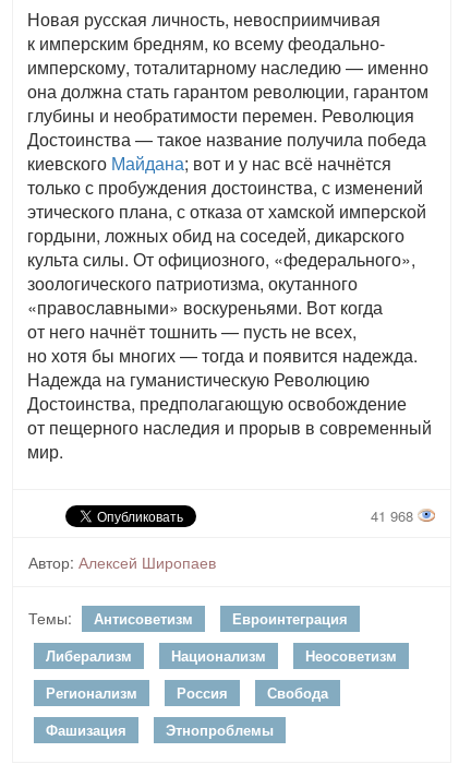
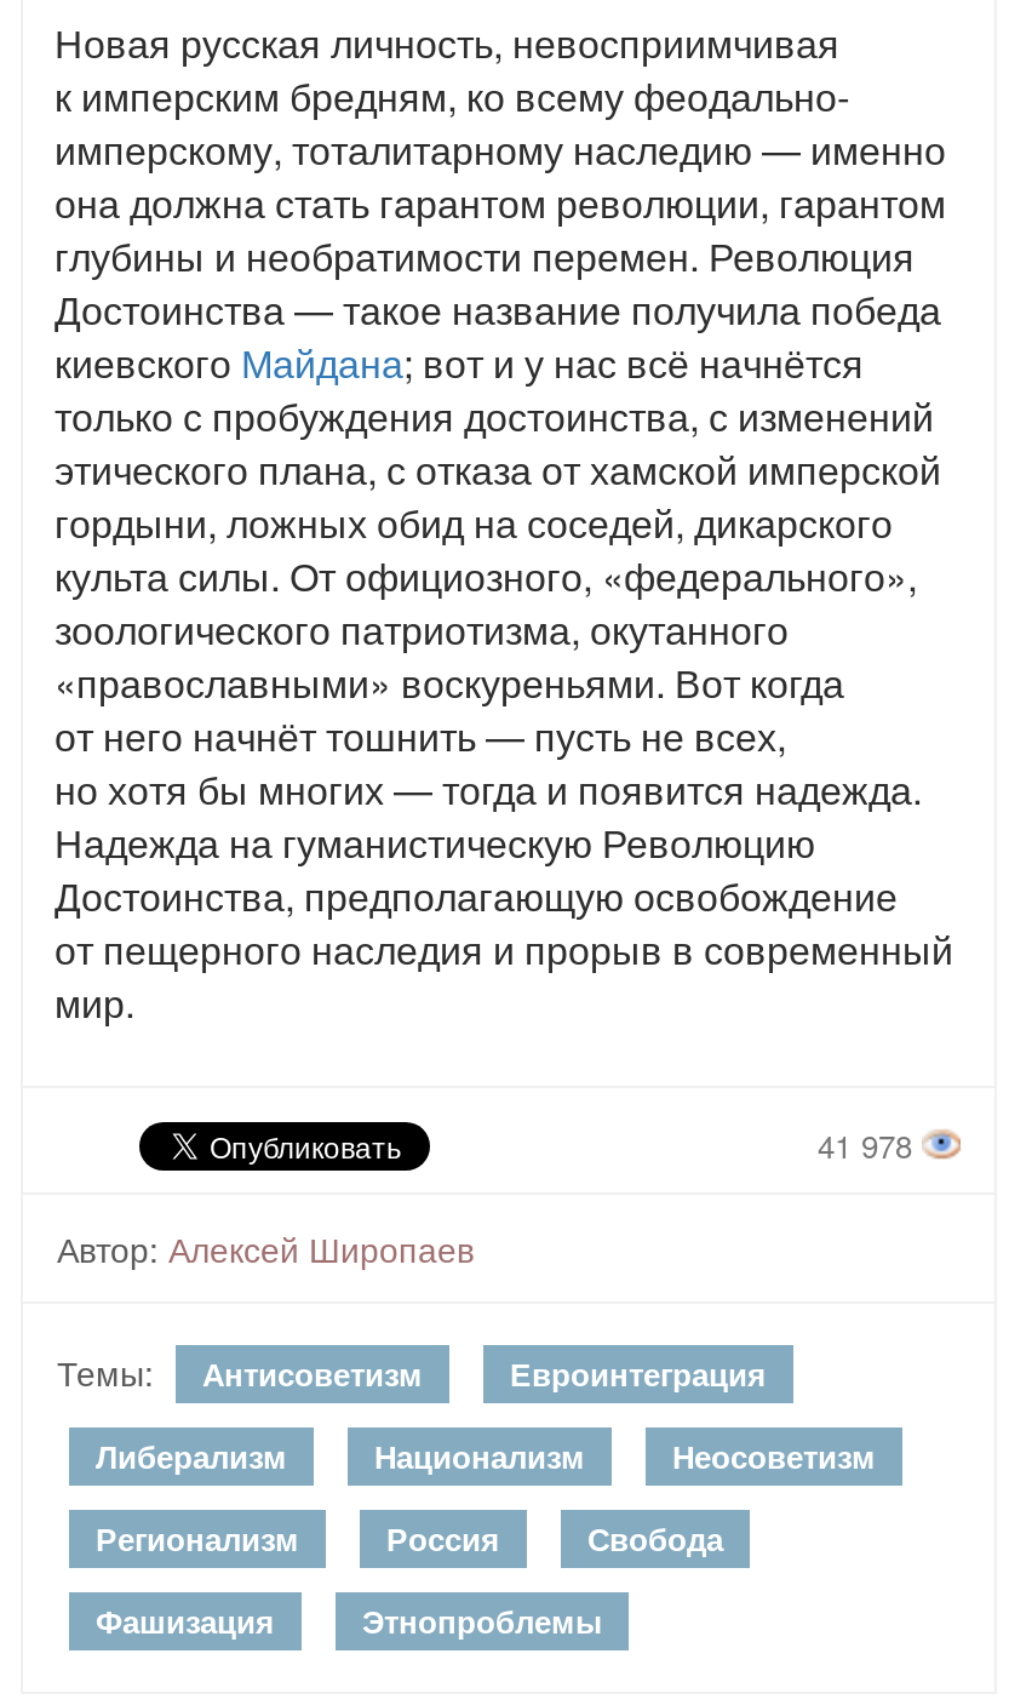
- 41 968
+ 41 978
